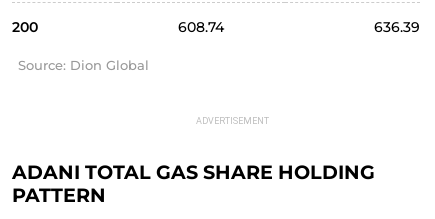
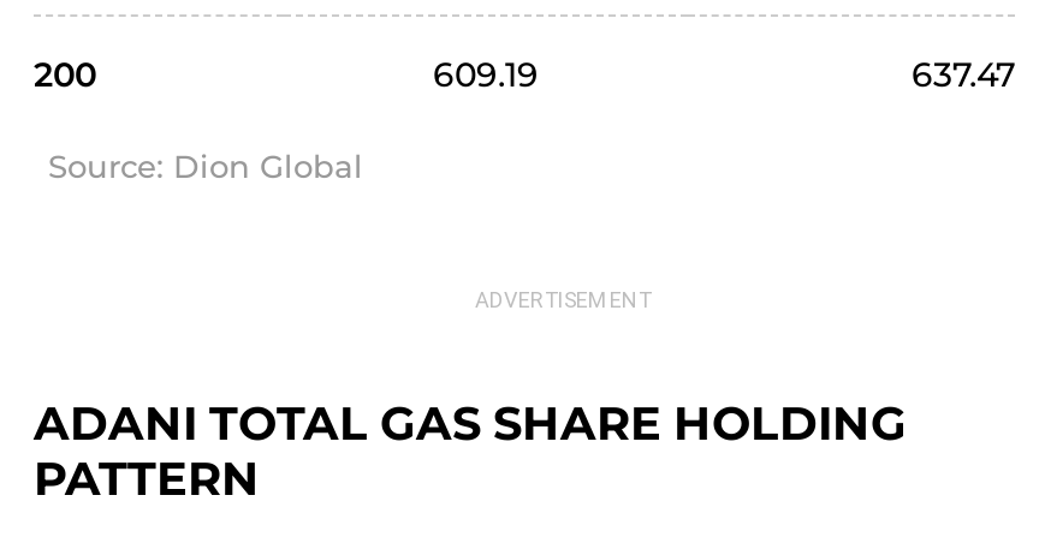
- 608.74
+ 609.19

- 636.39
+ 637.47
